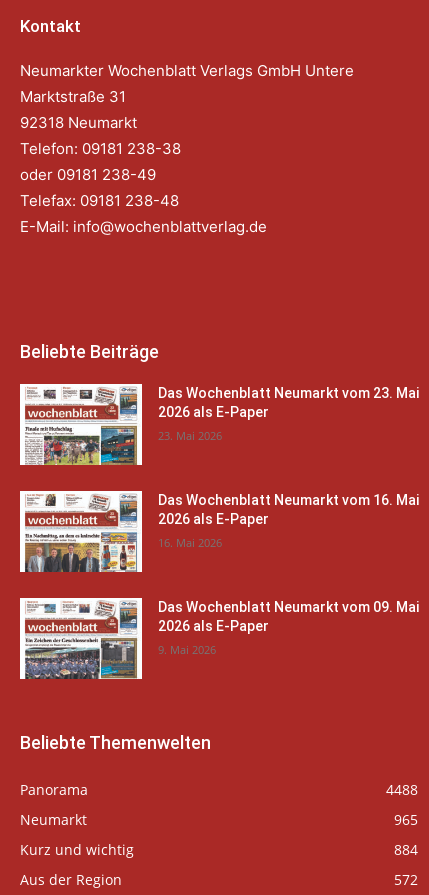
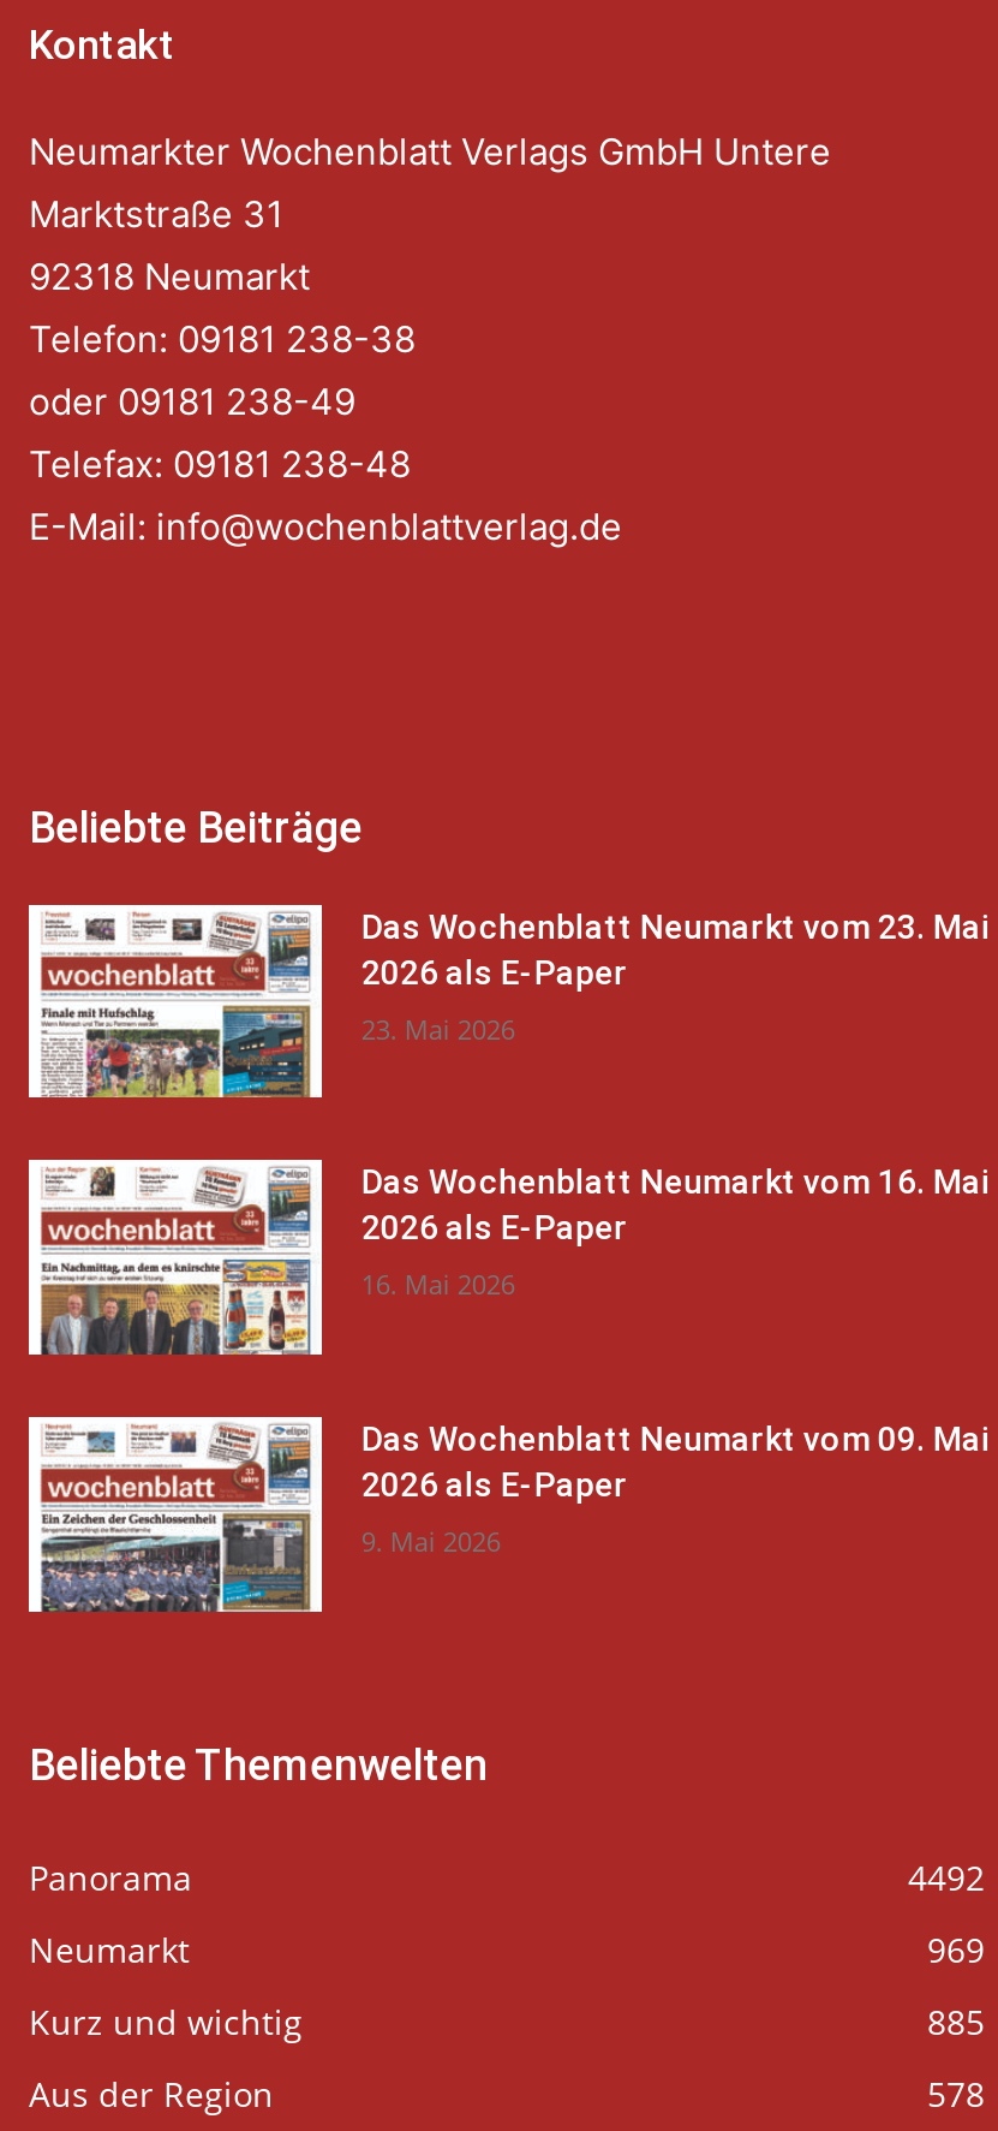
- 4488
+ 4492

- 965
+ 969

- 884
+ 885

- 572
+ 578
